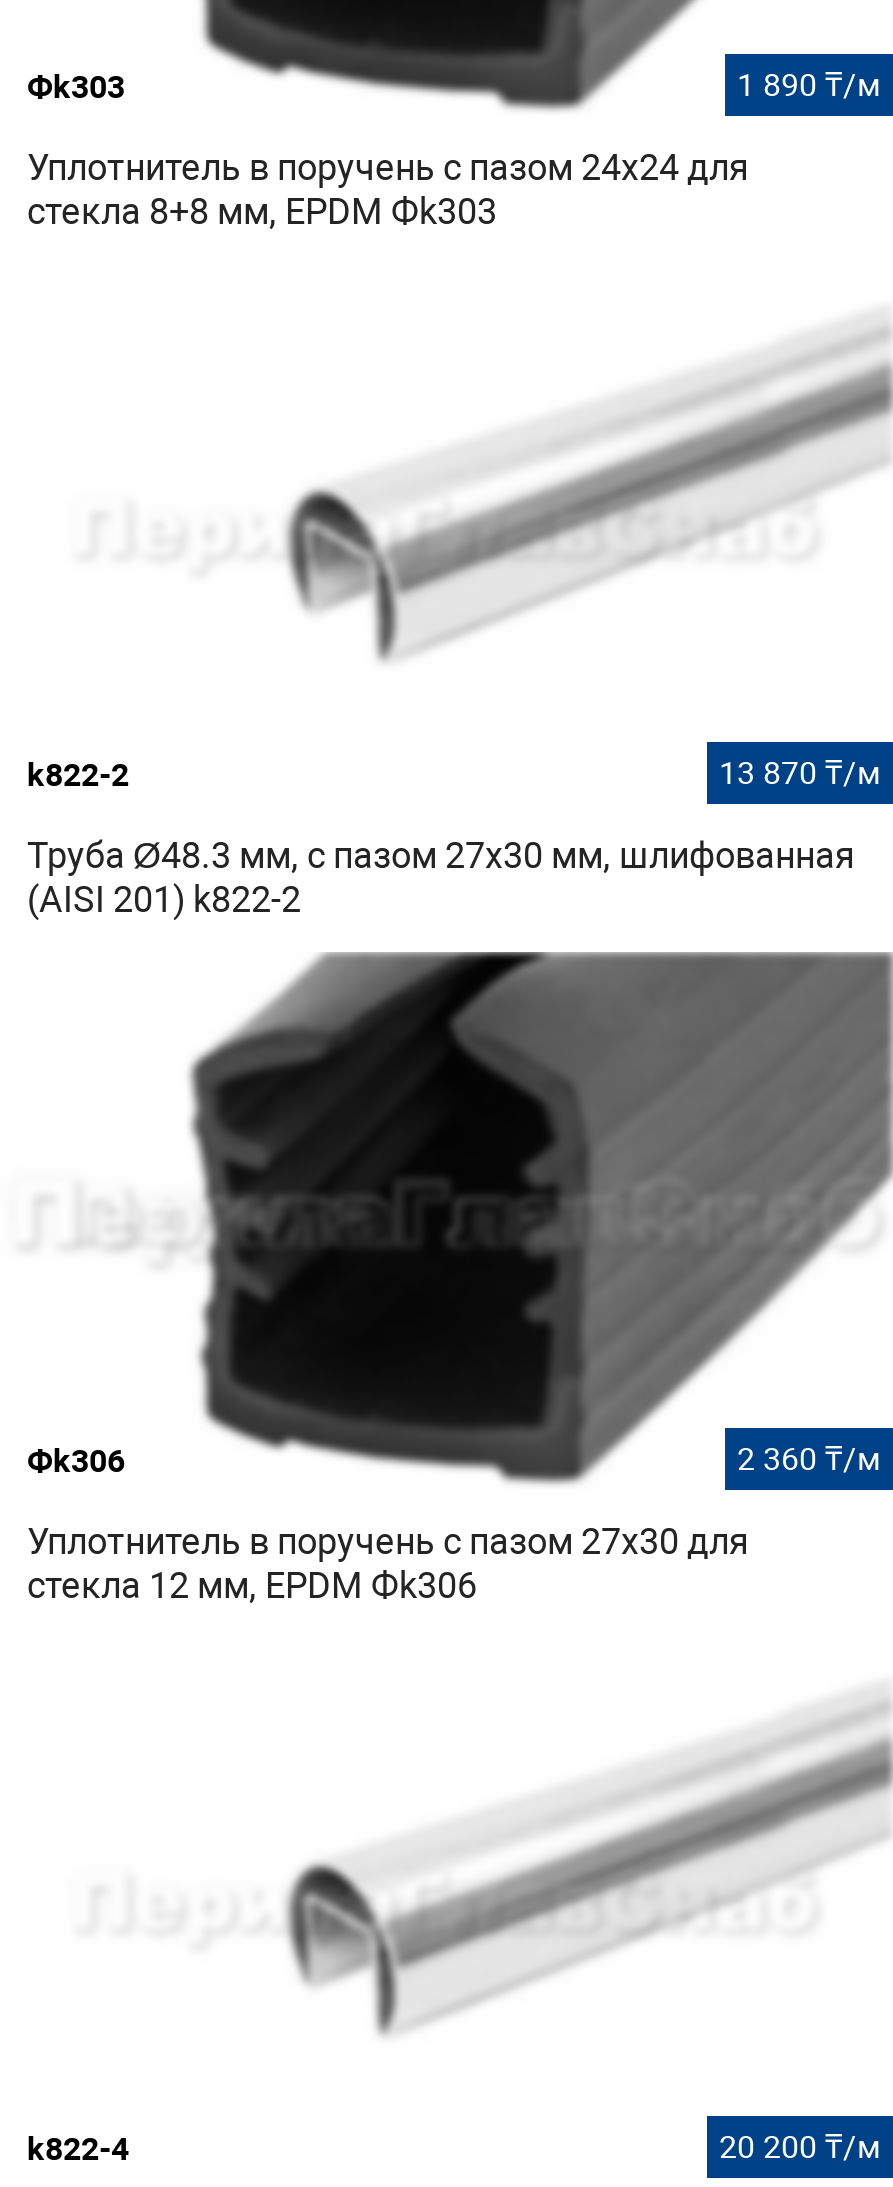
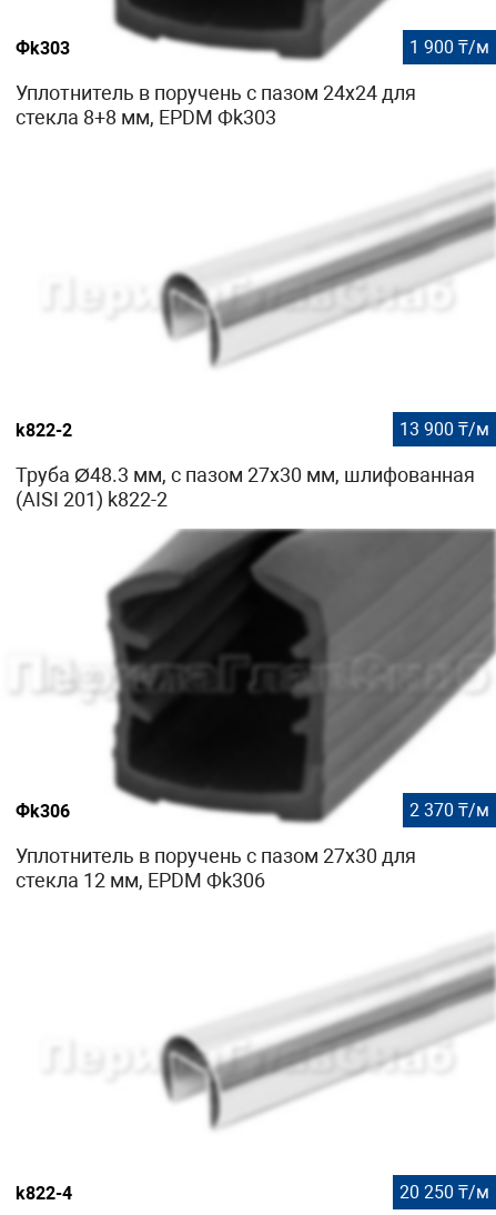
- 1 890 ₸/м
+ 1 900 ₸/м

- 13 870 ₸/м
+ 13 900 ₸/м

- 2 360 ₸/м
+ 2 370 ₸/м

- 20 200 ₸/м
+ 20 250 ₸/м
